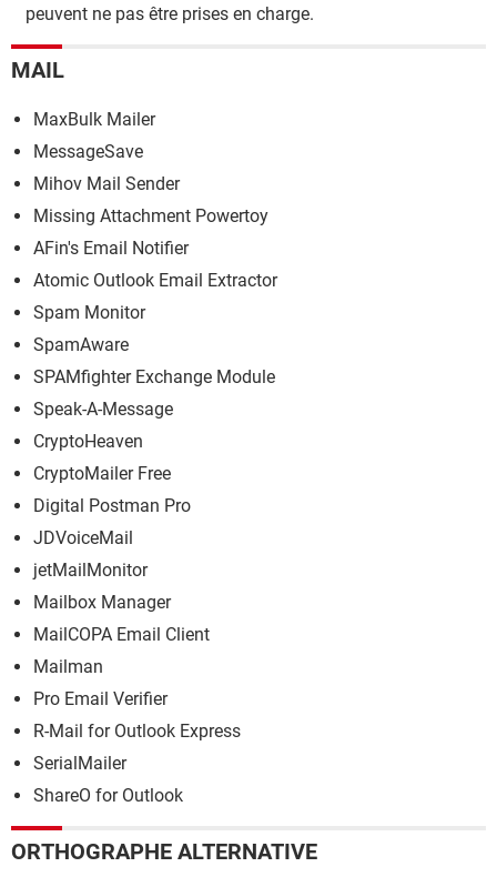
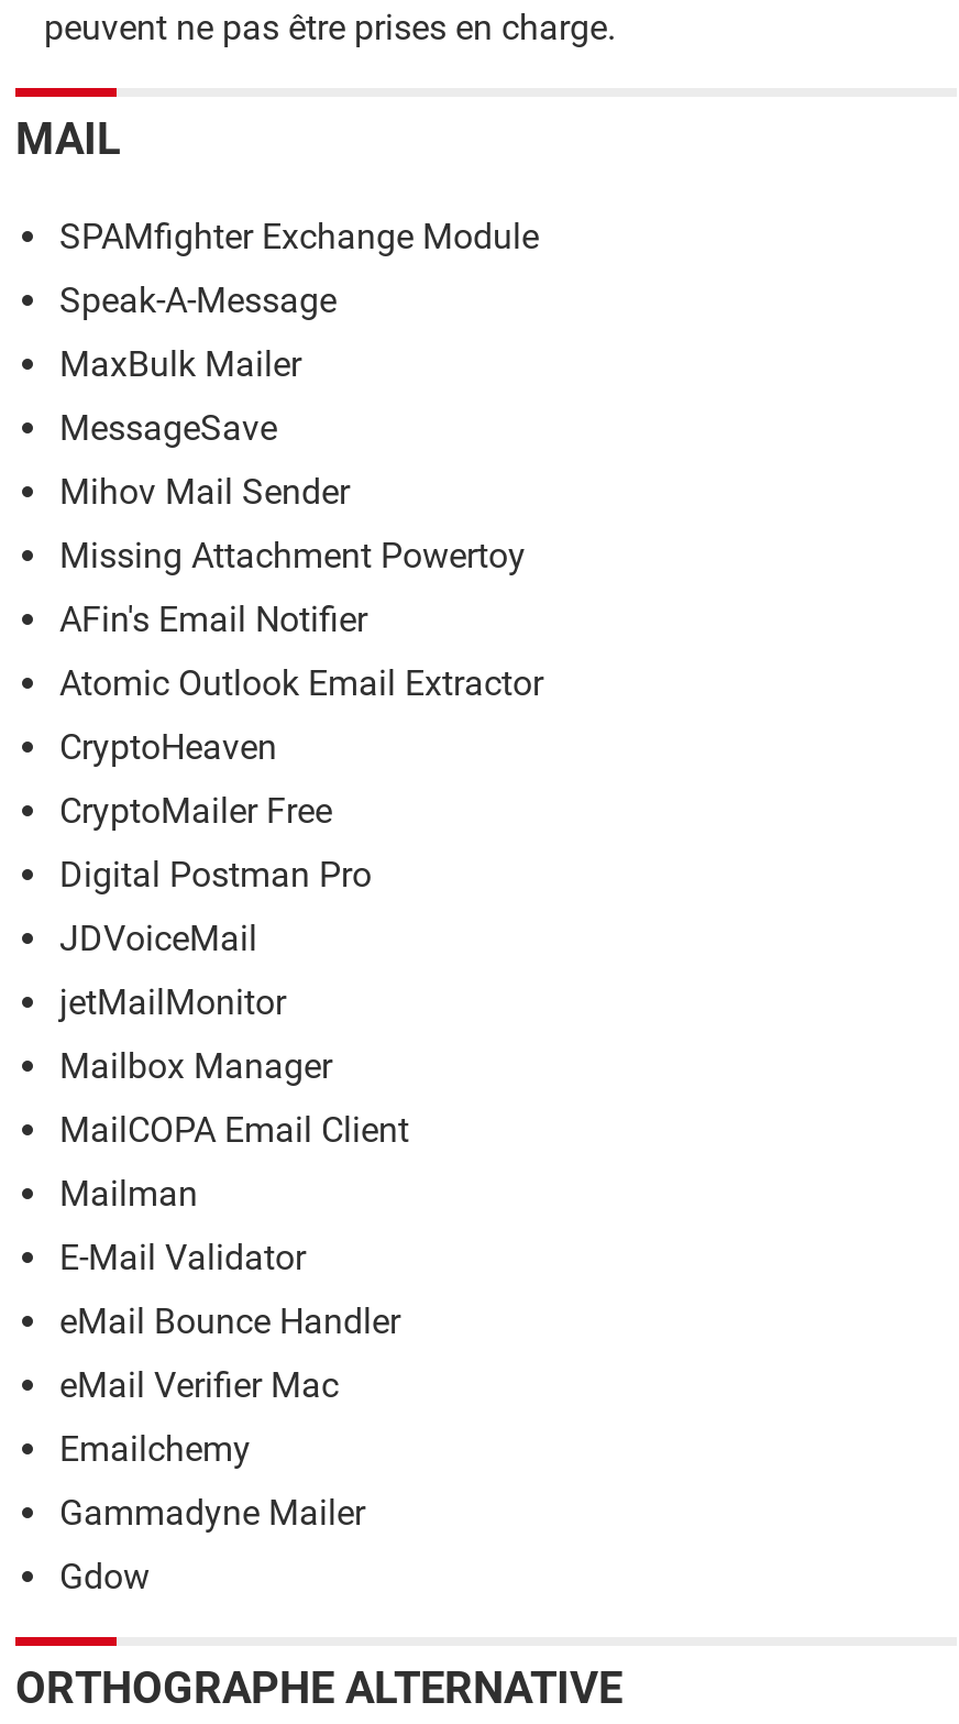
moved down: MaxBulk Mailer | MessageSave | Mihov Mail Sender | Missing Attachment Powertoy | AFin's Email Notifier | Atomic Outlook Email Extractor

- Spam Monitor
- SpamAware

moved up: SPAMfighter Exchange Module | Speak-A-Message

moved up: CryptoHeaven | CryptoMailer Free | Digital Postman Pro | JDVoiceMail | jetMailMonitor | Mailbox Manager | MailCOPA Email Client | Mailman

- Pro Email Verifier
- R-Mail for Outlook Express
- SerialMailer
- ShareO for Outlook
+ E-Mail Validator
+ eMail Bounce Handler
+ eMail Verifier Mac
+ Emailchemy
+ Gammadyne Mailer
+ Gdow
